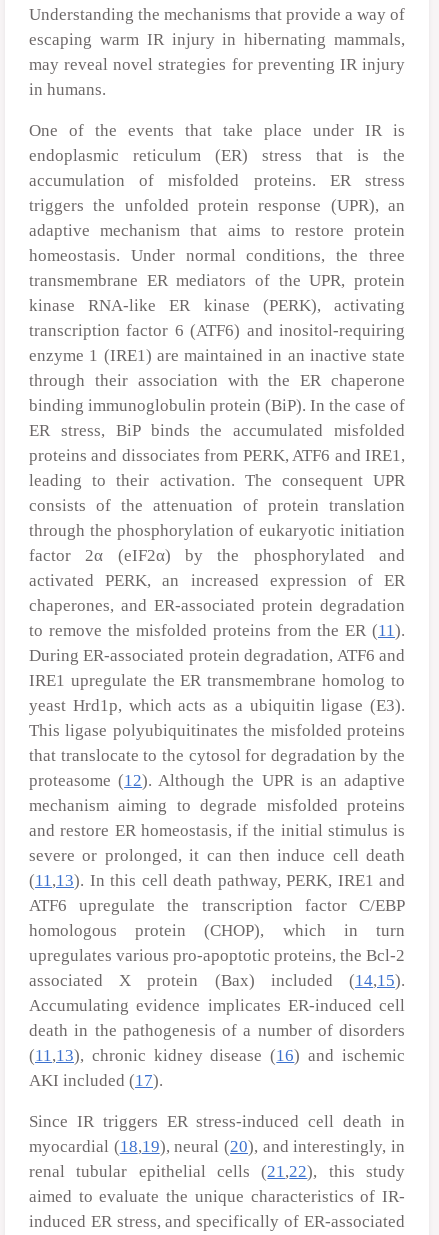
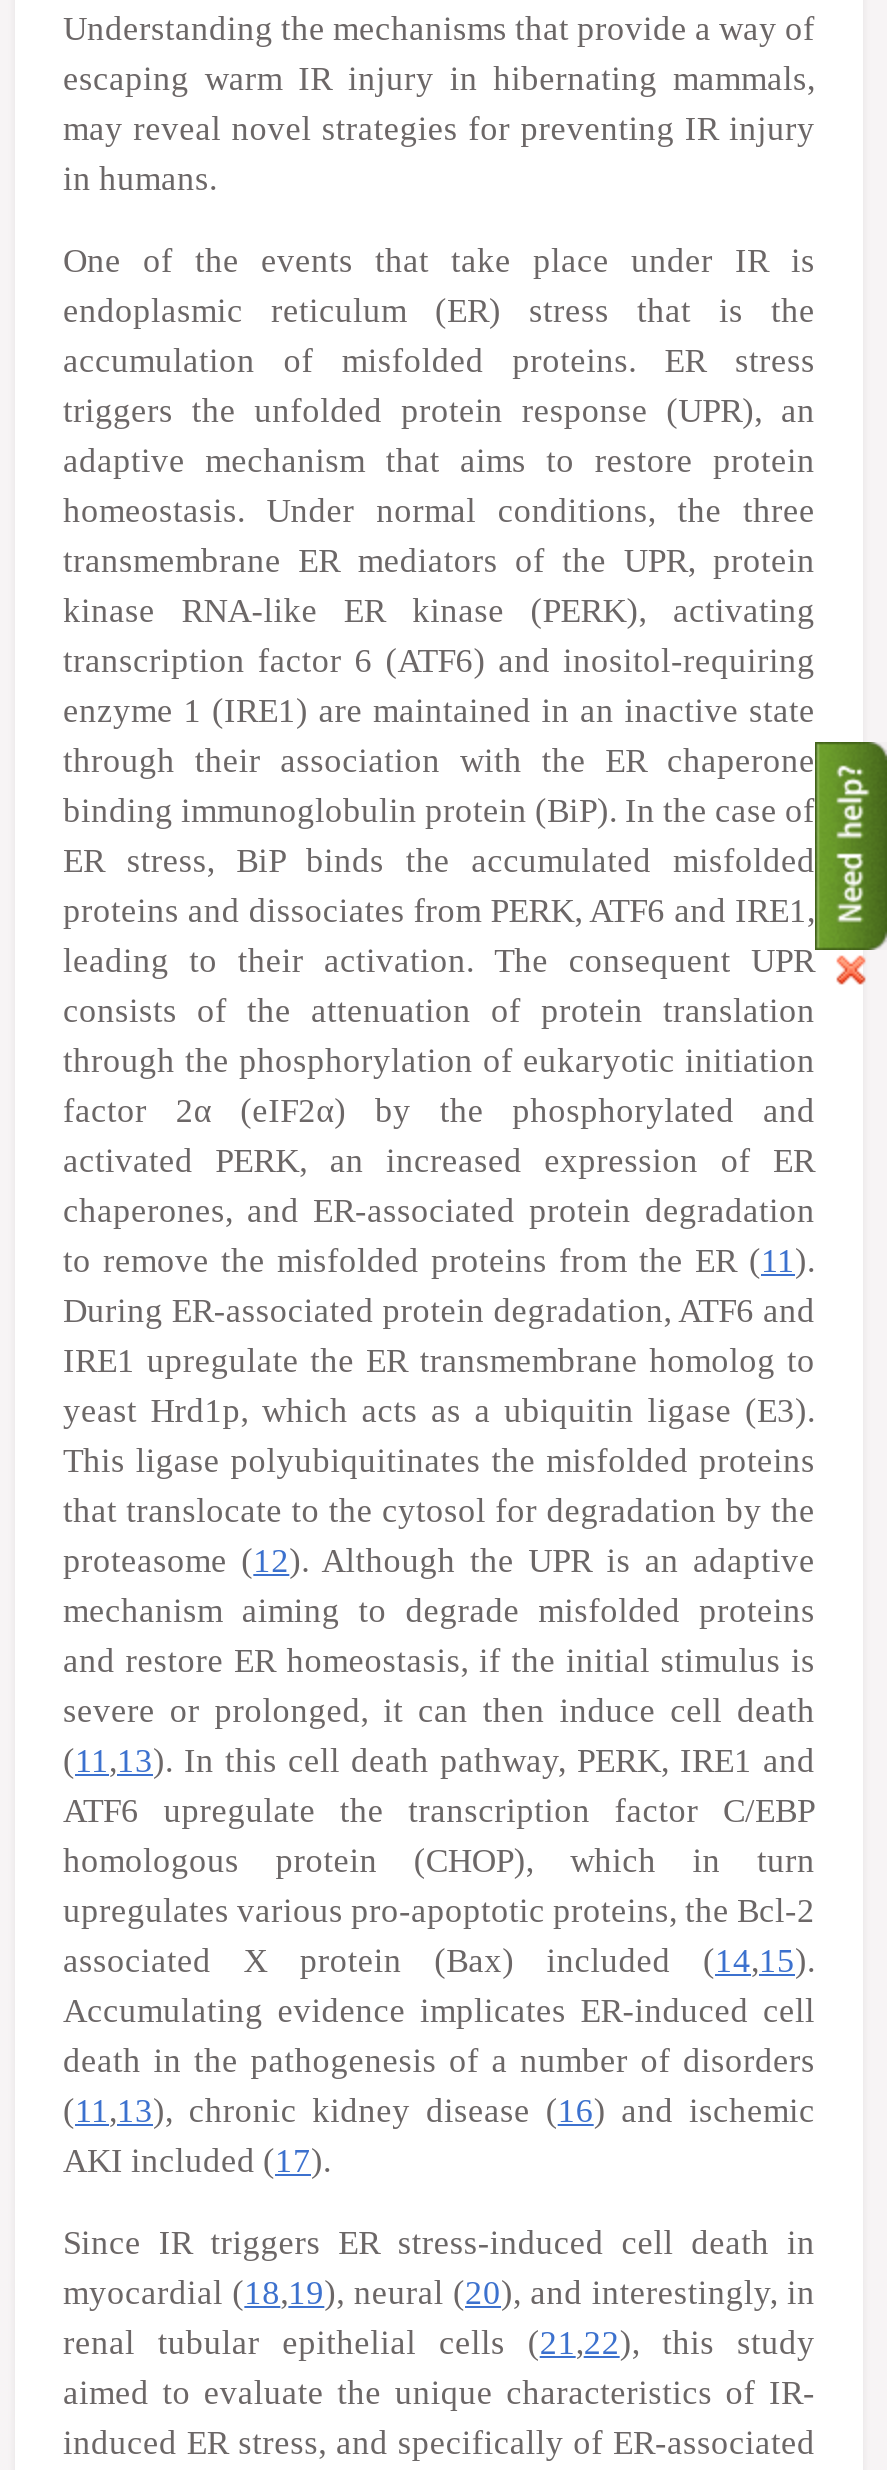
+ [image]
